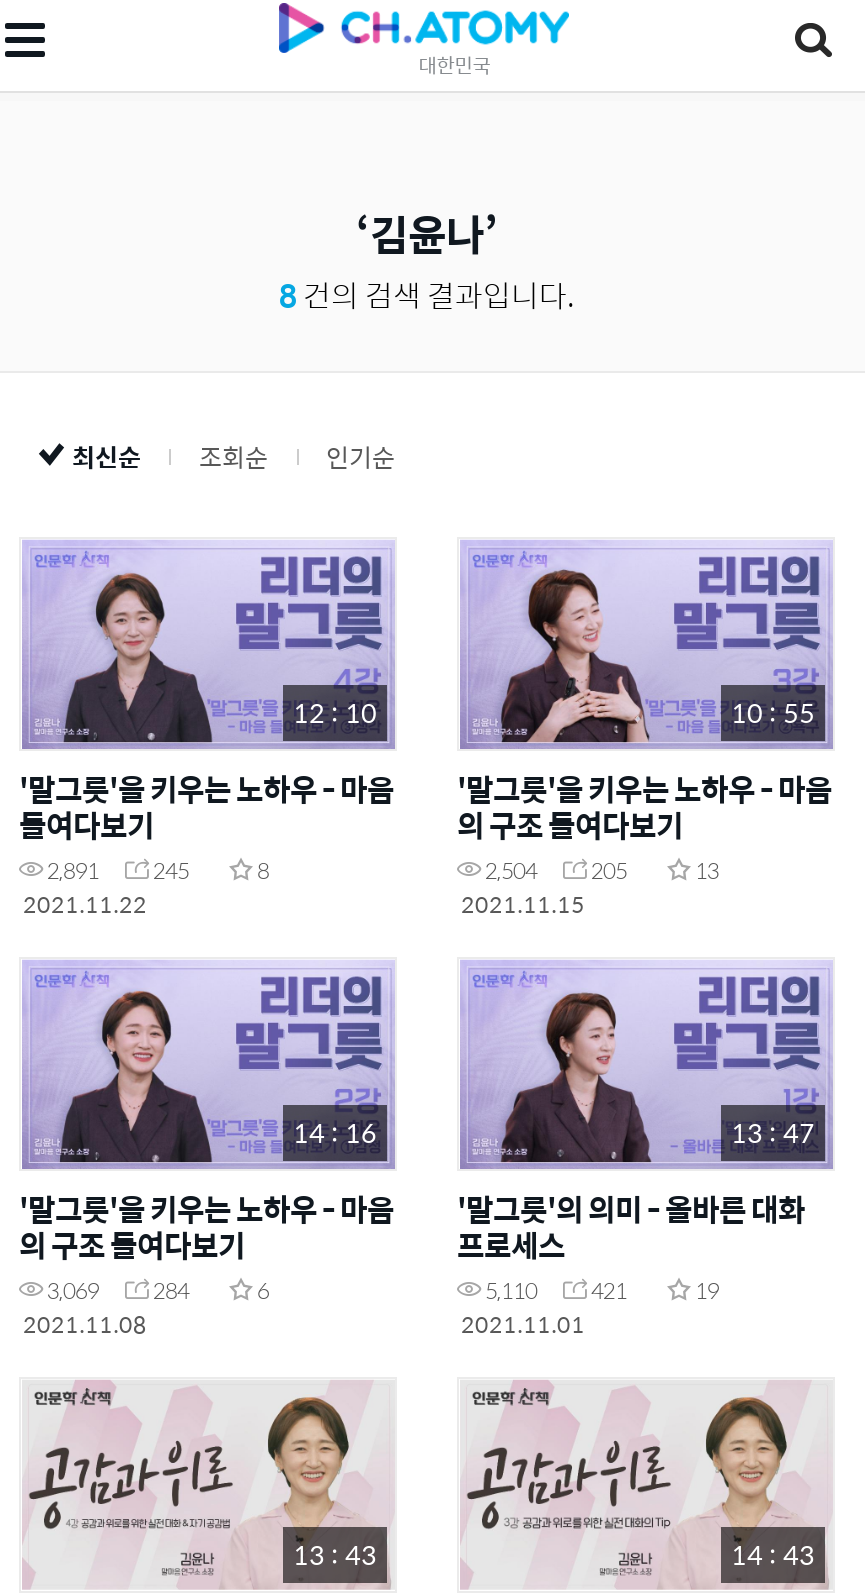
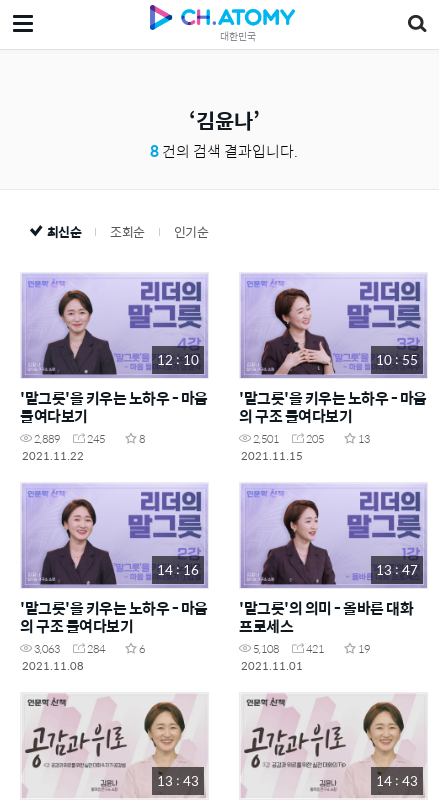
- 2,891 245 8
+ 2,889 245 8

- 2,504 205 13
+ 2,501 205 13

- 3,069 284 6
+ 3,063 284 6

- 5,110 421 19
+ 5,108 421 19
